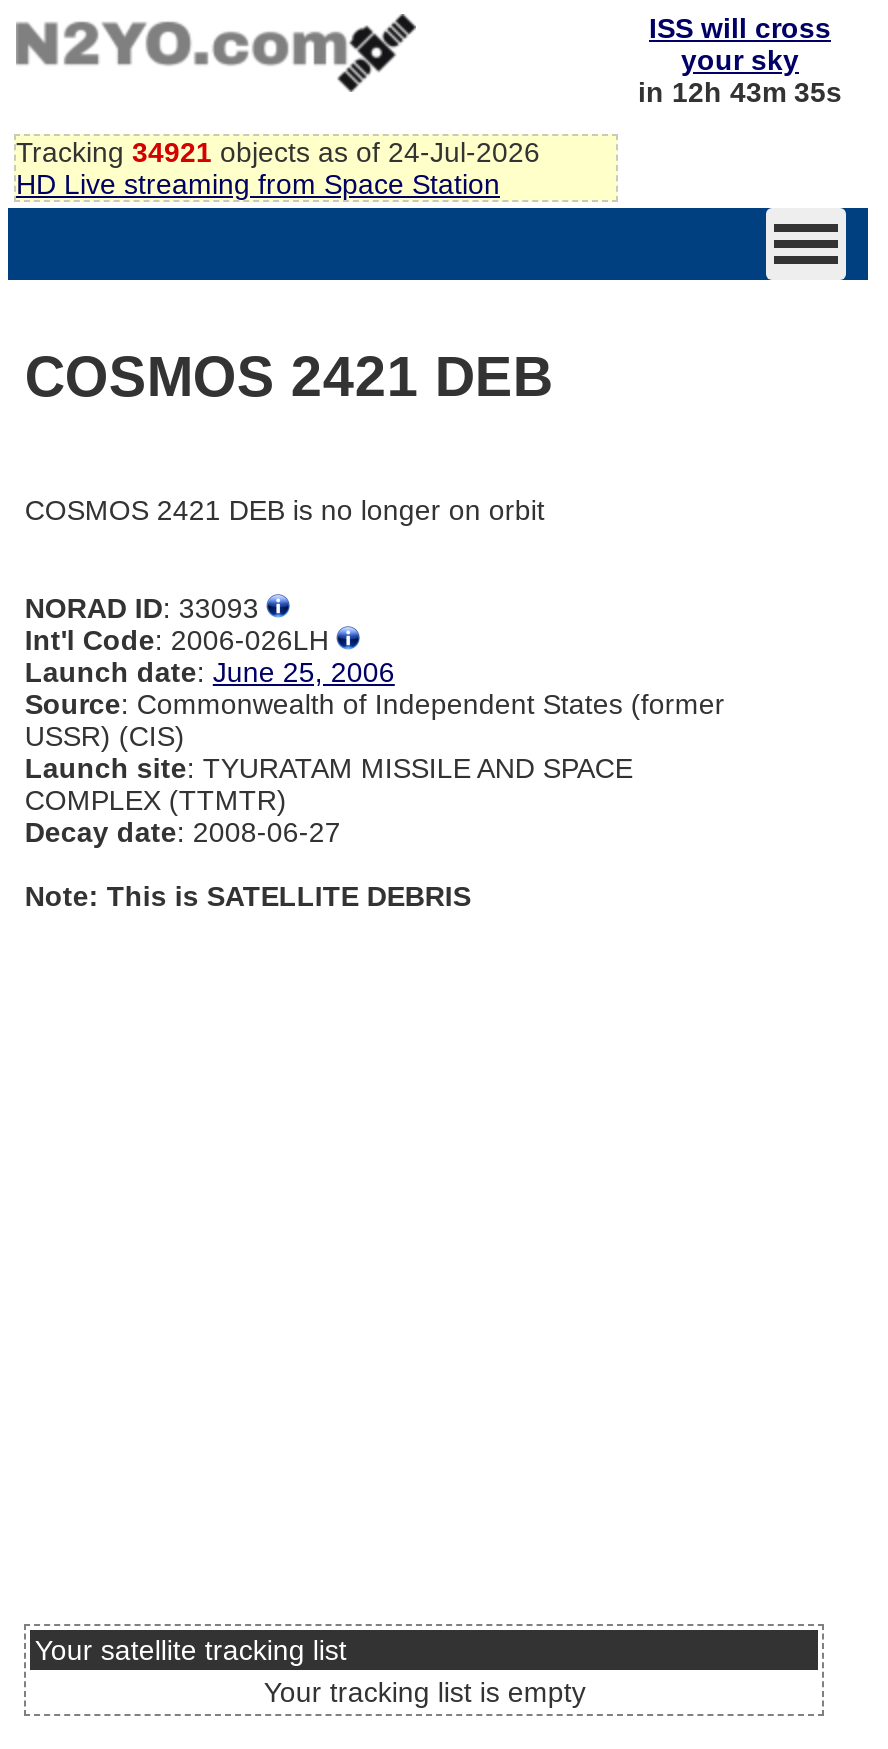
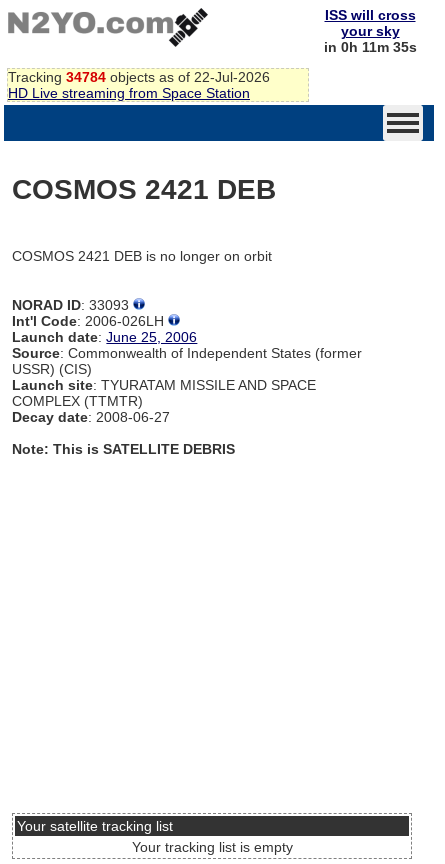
- in 12h 43m 35s
+ in 0h 11m 35s

- Tracking 34921 objects as of 24-Jul-2026
+ Tracking 34784 objects as of 22-Jul-2026
